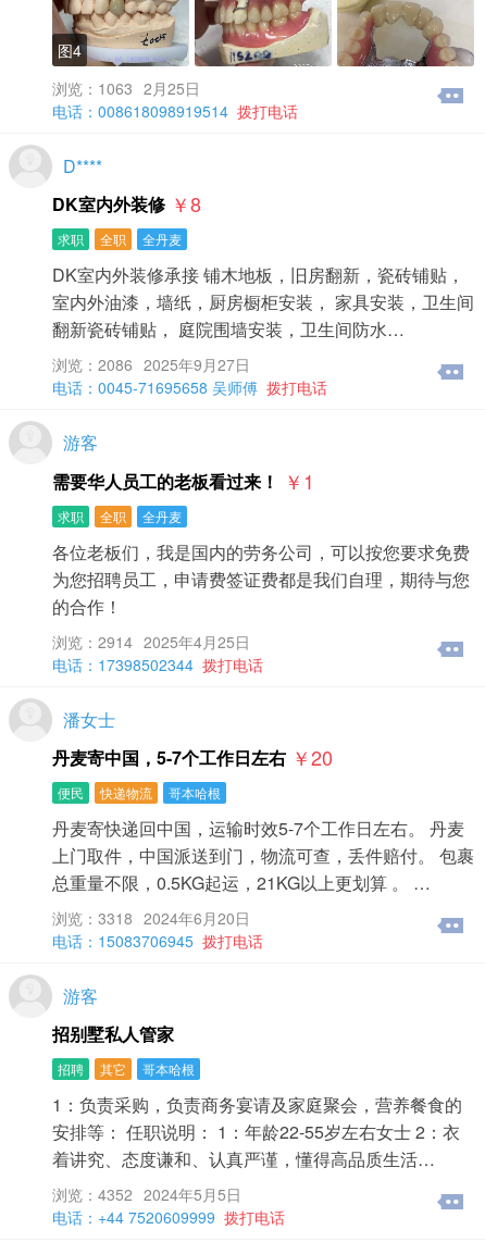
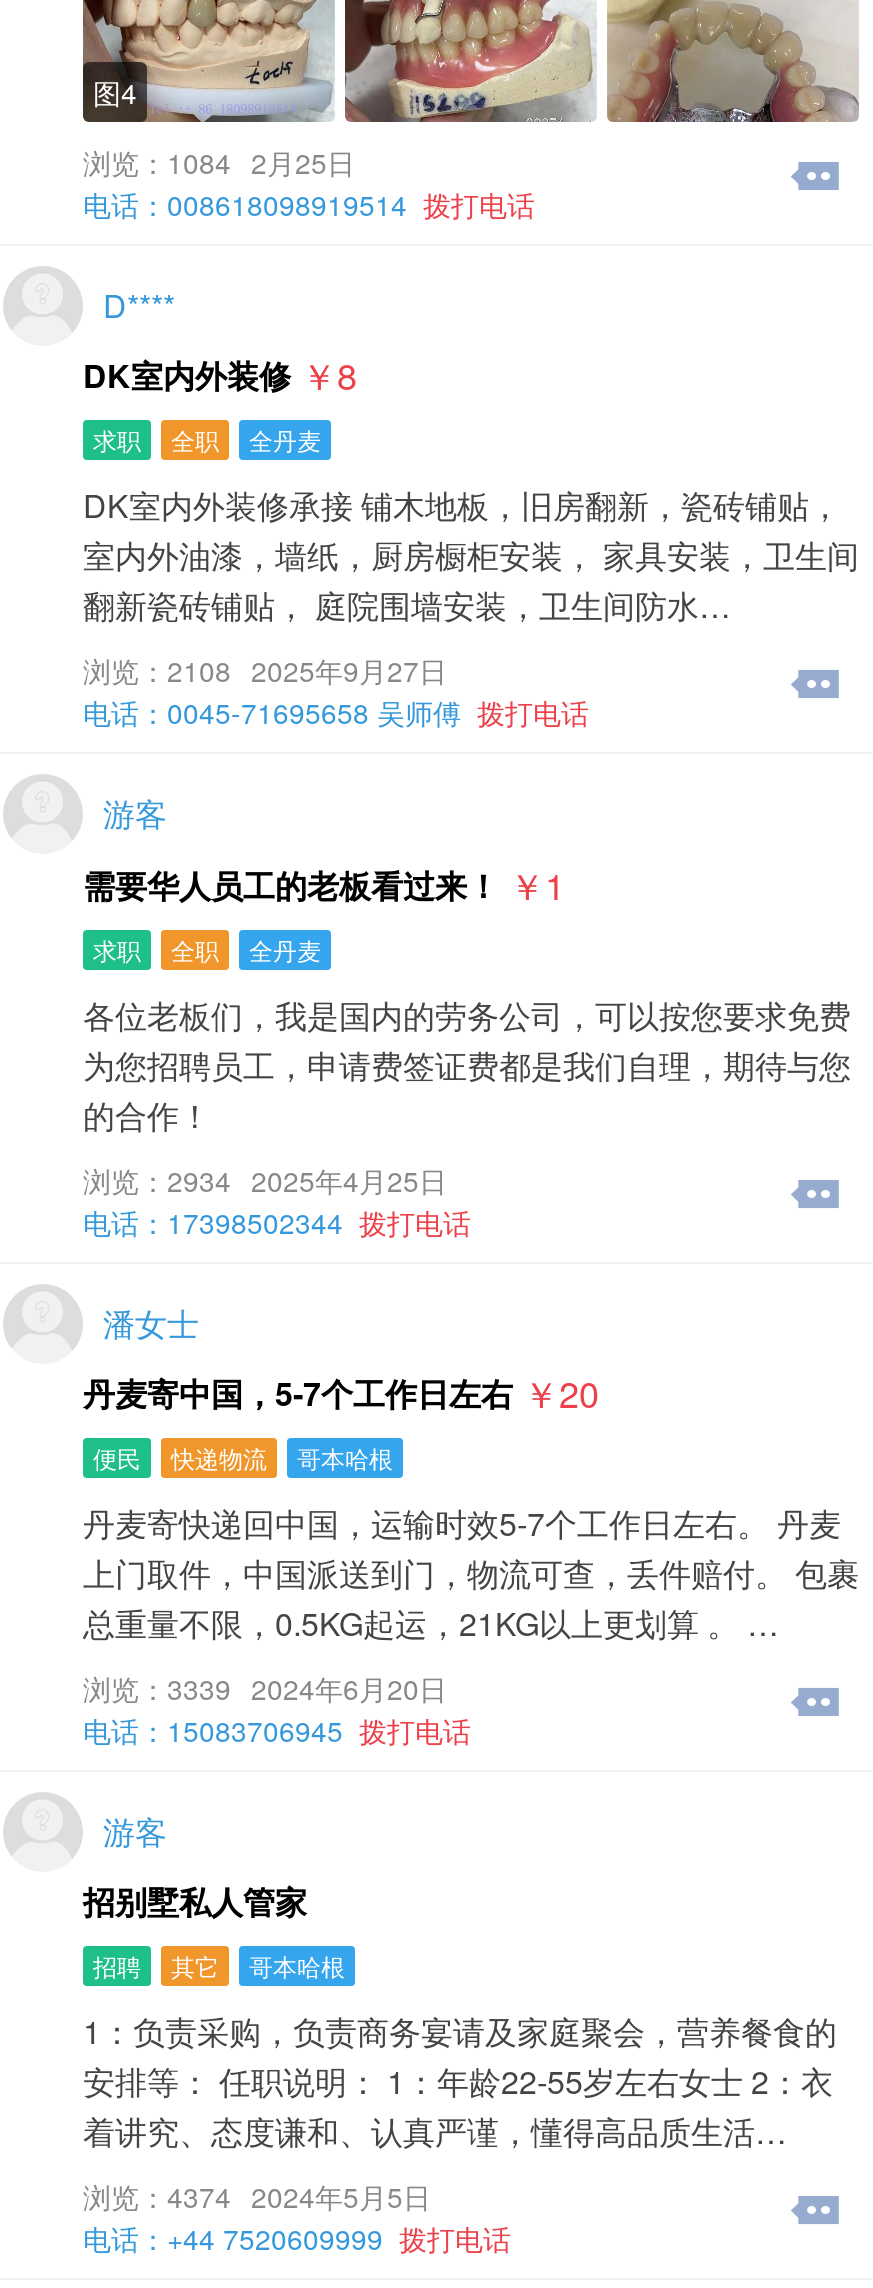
- 浏览：1063 2月25日
+ 浏览：1084 2月25日

- 浏览：2086 2025年9月27日
+ 浏览：2108 2025年9月27日

- 浏览：2914 2025年4月25日
+ 浏览：2934 2025年4月25日

- 浏览：3318 2024年6月20日
+ 浏览：3339 2024年6月20日

- 浏览：4352 2024年5月5日
+ 浏览：4374 2024年5月5日
